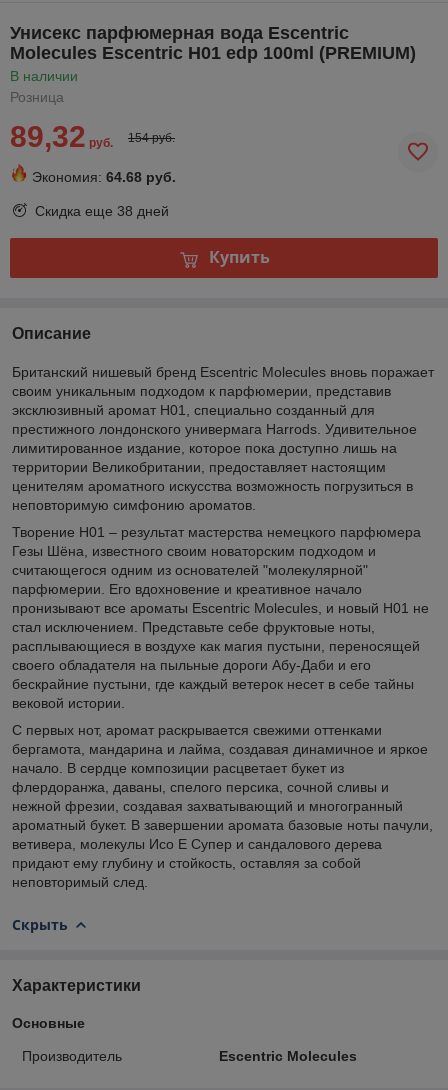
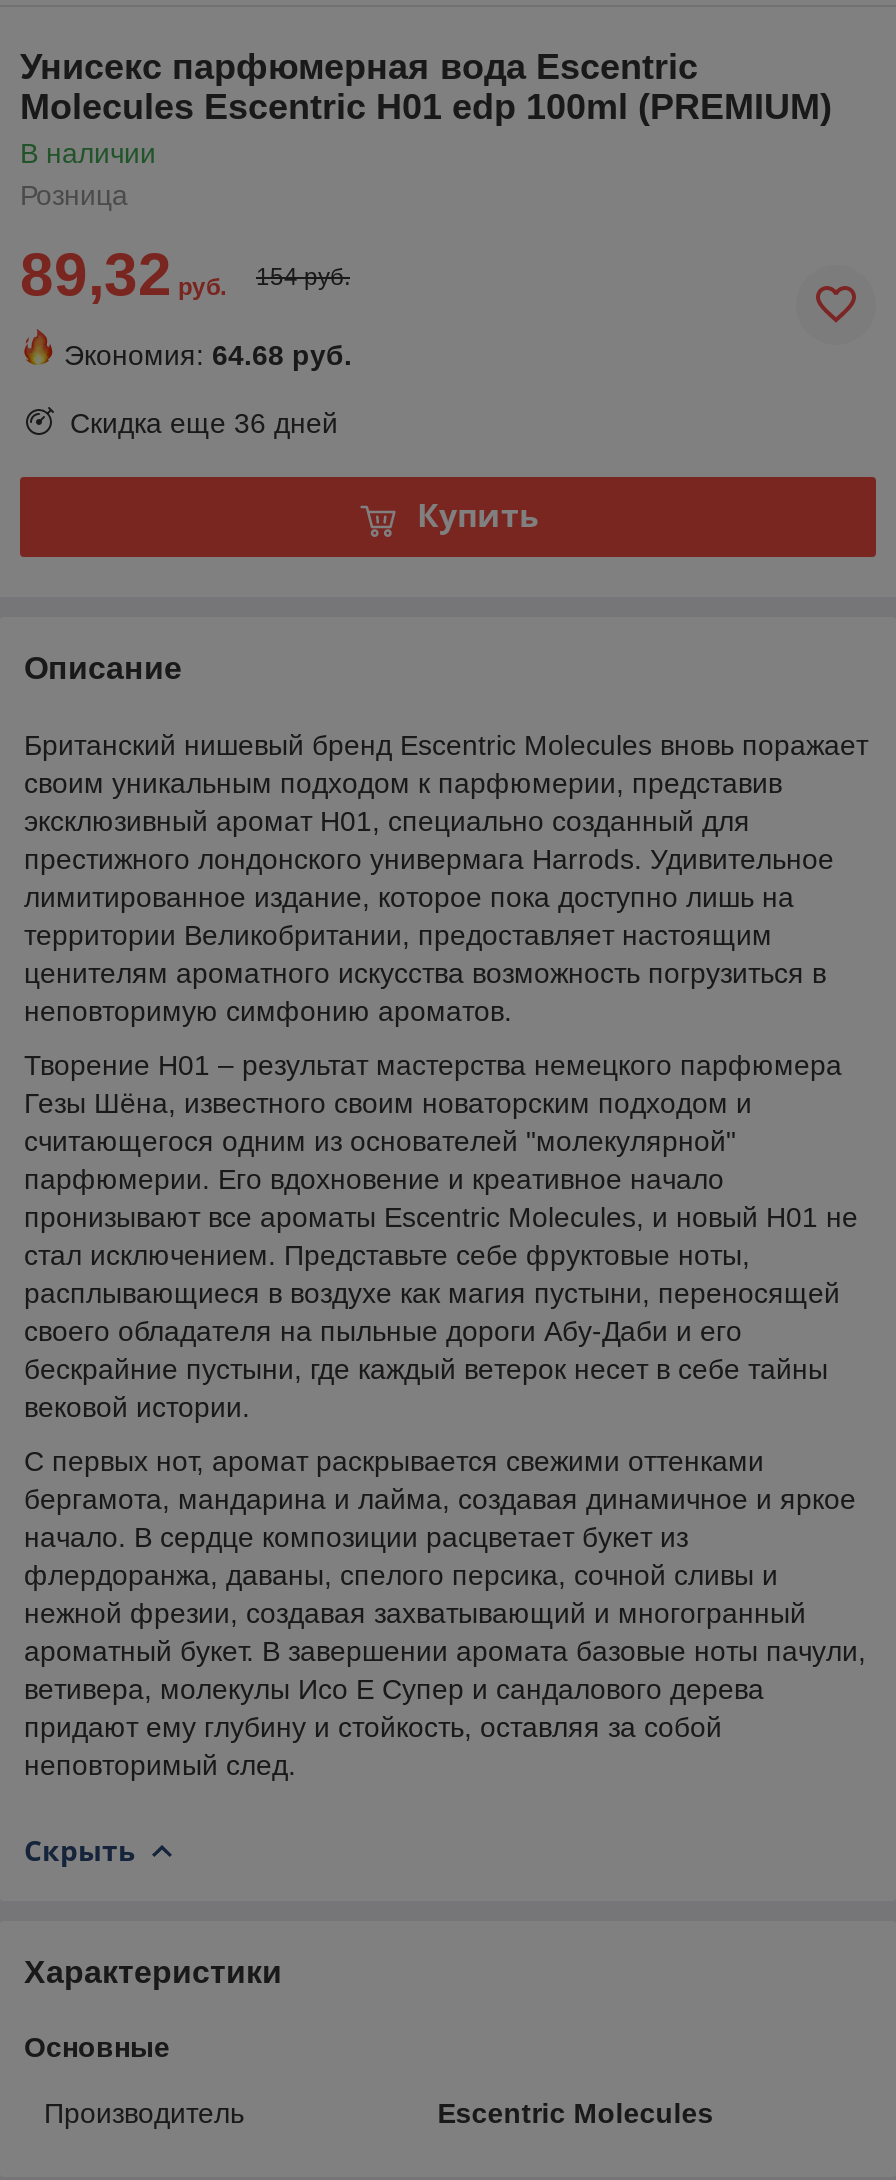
- Скидка еще 38 дней
+ Скидка еще 36 дней
